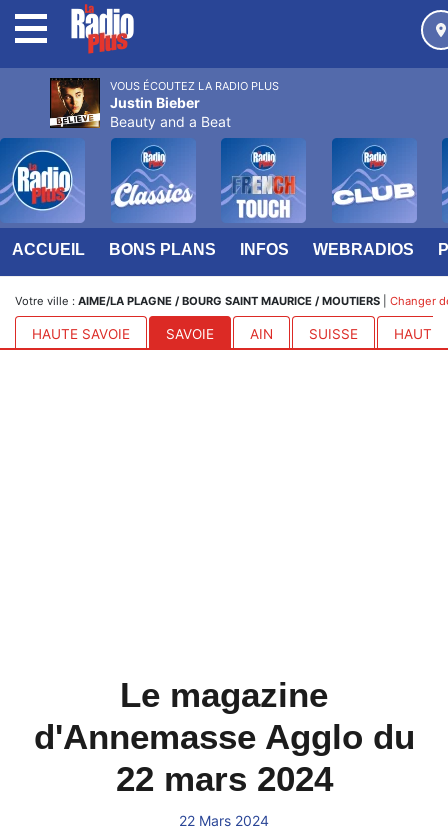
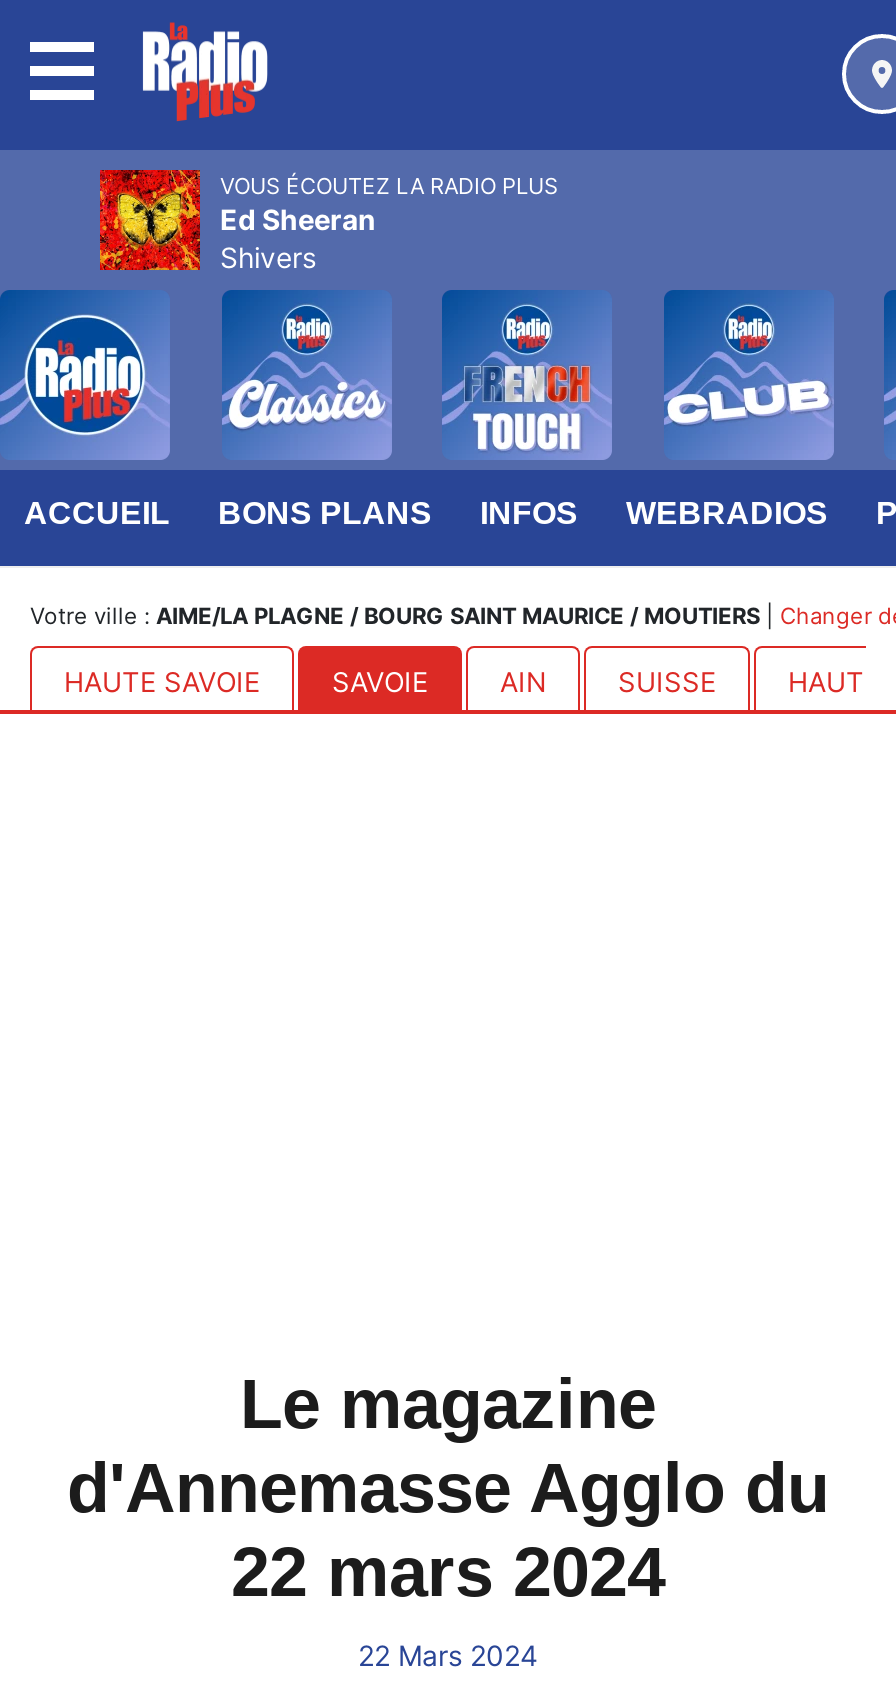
- [image]
- Justin Bieber
- Beauty and a Beat
+ [image]
+ Ed Sheeran
+ Shivers
